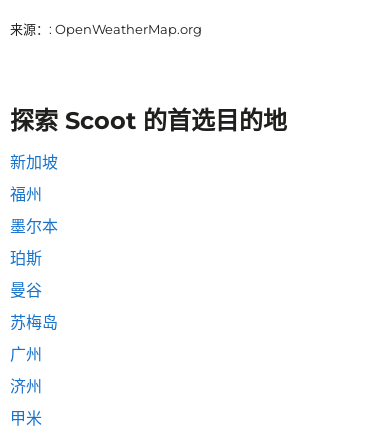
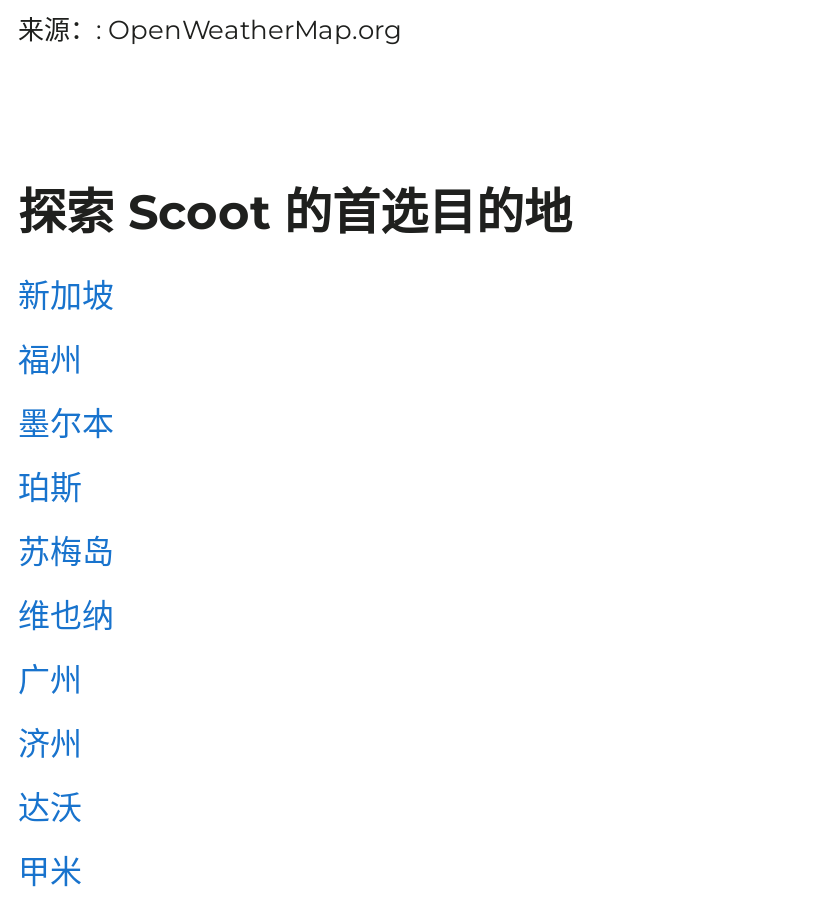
- 曼谷

moved up: 苏梅岛

+ 维也纳

+ 达沃
